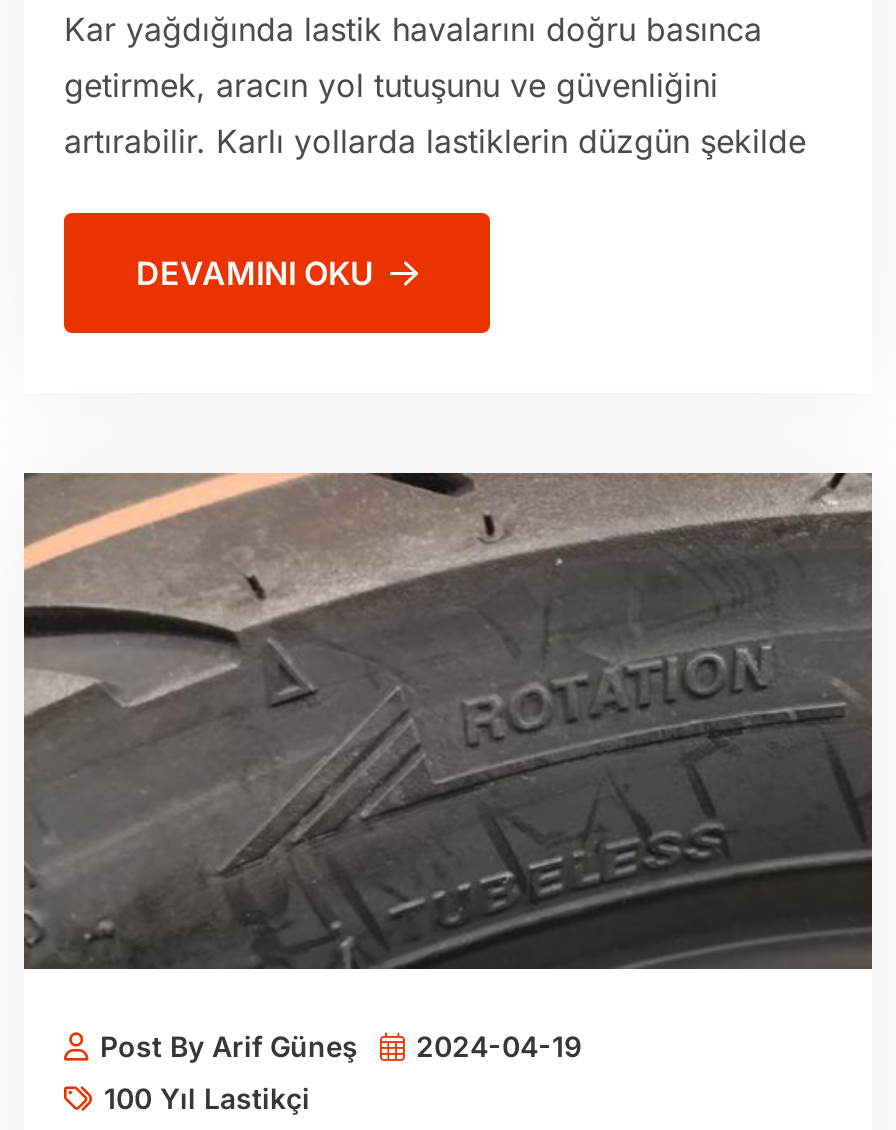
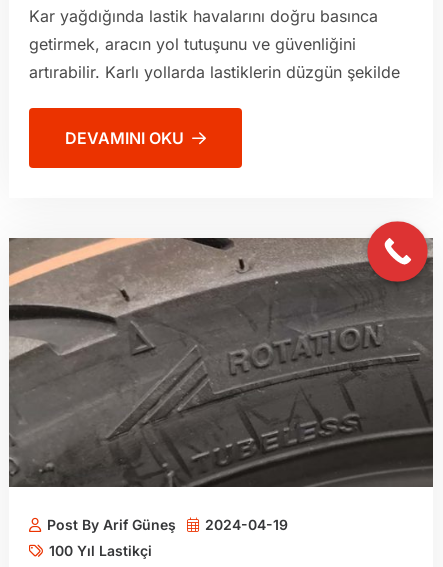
- [image]
+ [image]
